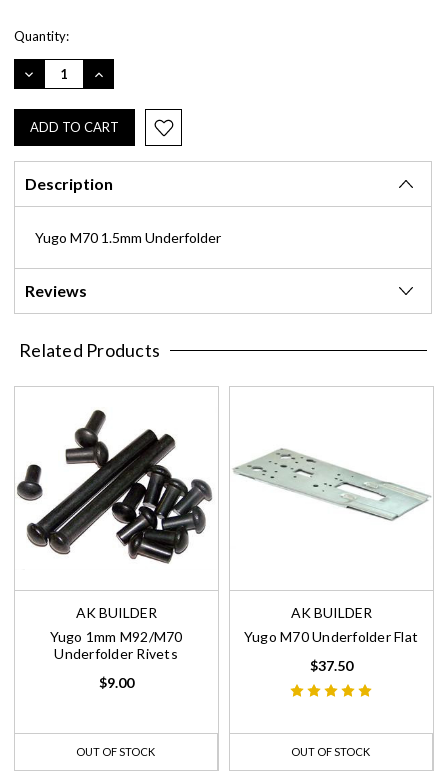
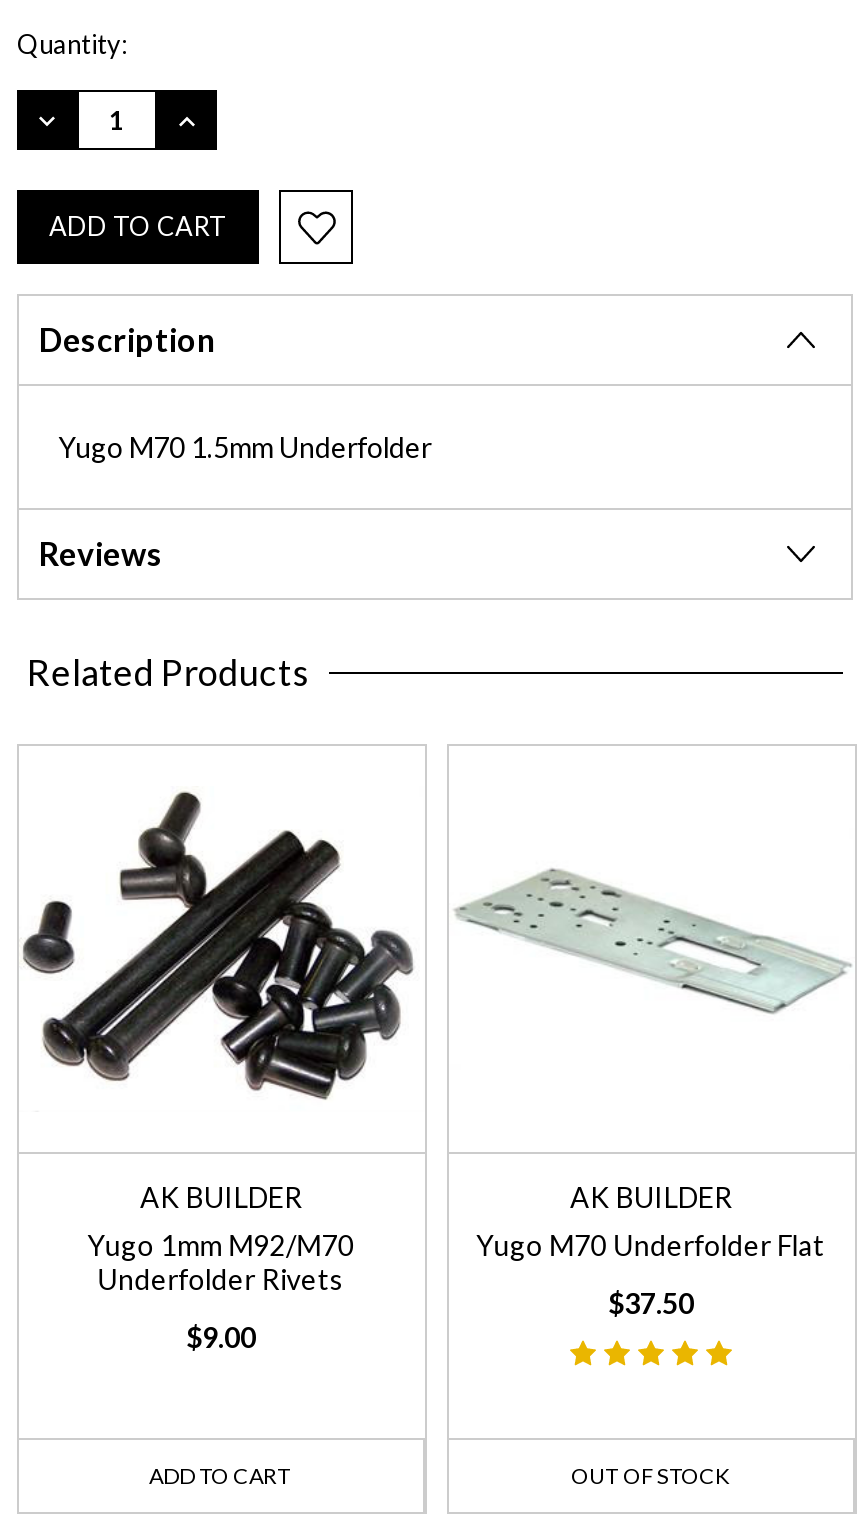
- OUT OF STOCK
+ ADD TO CART
